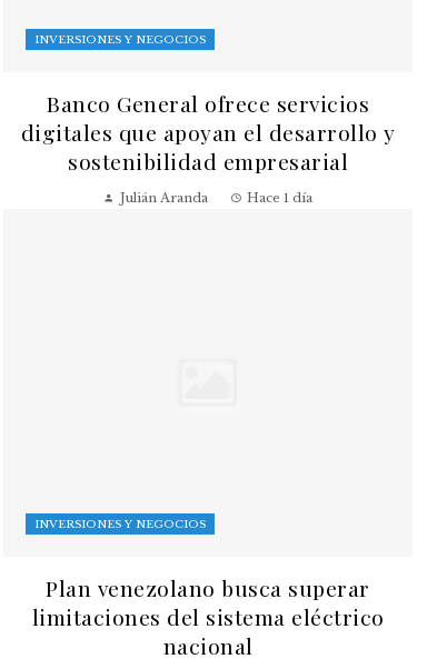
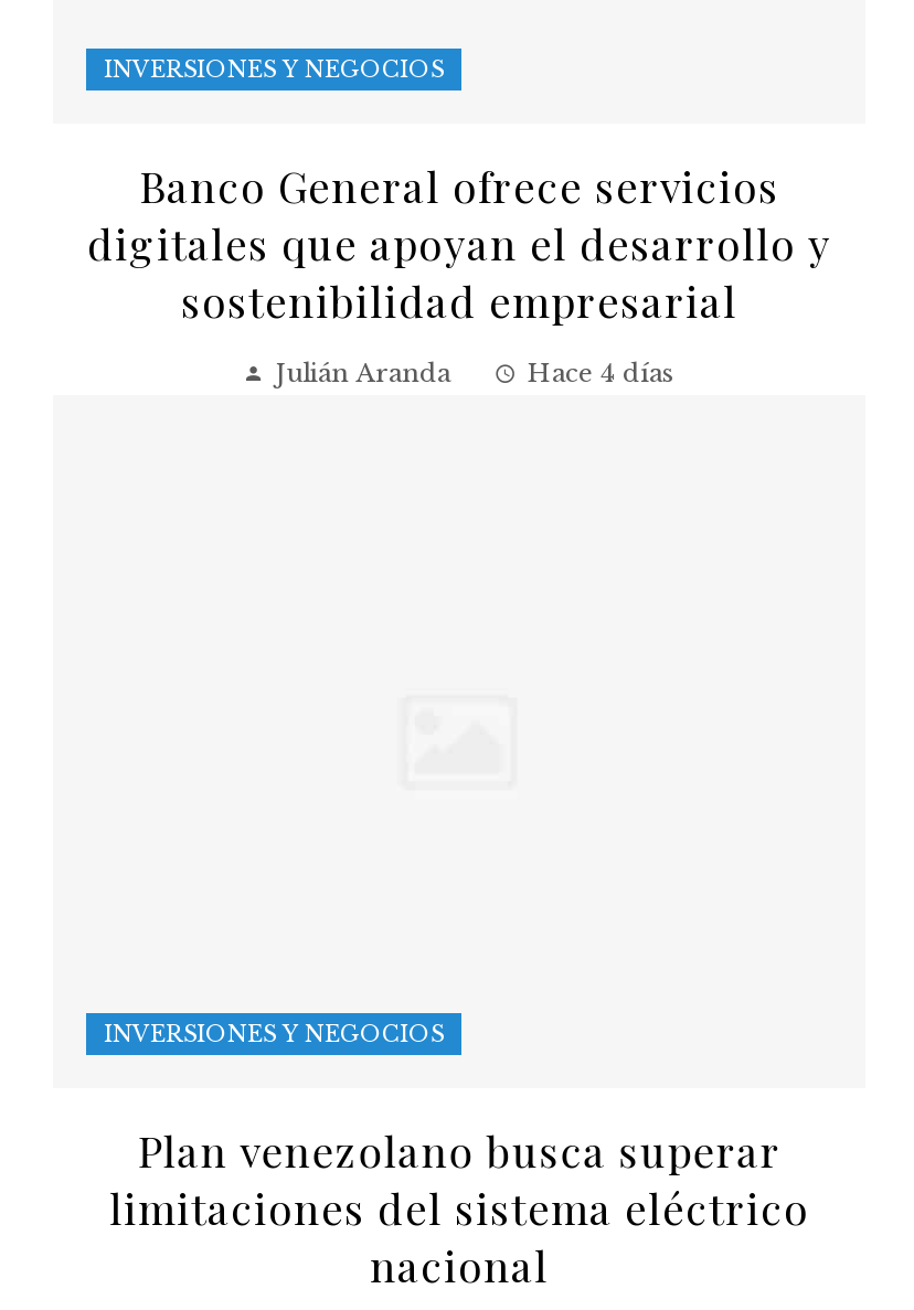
- Hace 1 día
+ Hace 4 días
